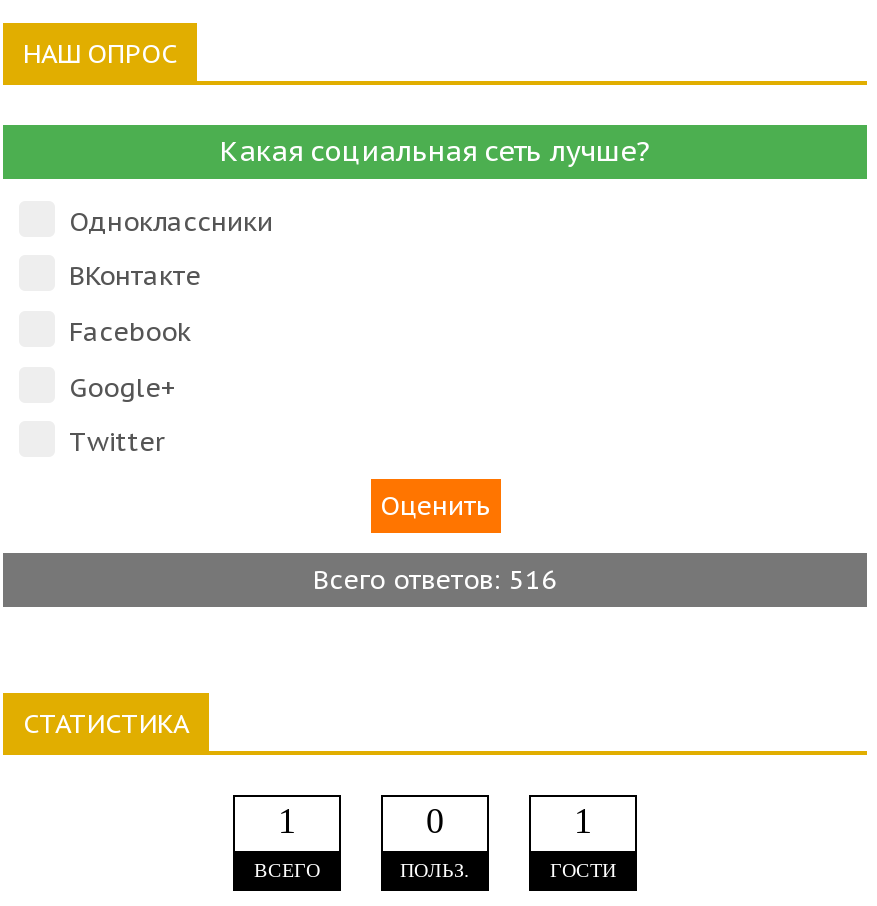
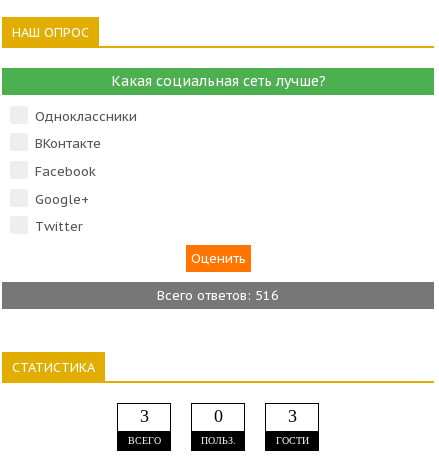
- 1
+ 3

- 1
+ 3
